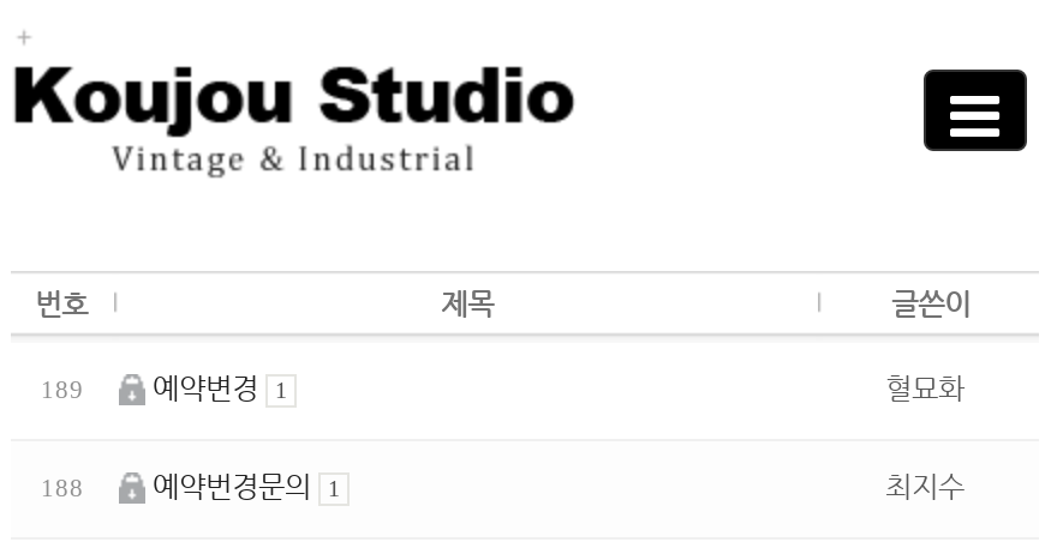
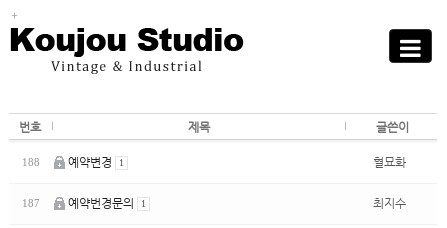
- 189
+ 188

- 188
+ 187
